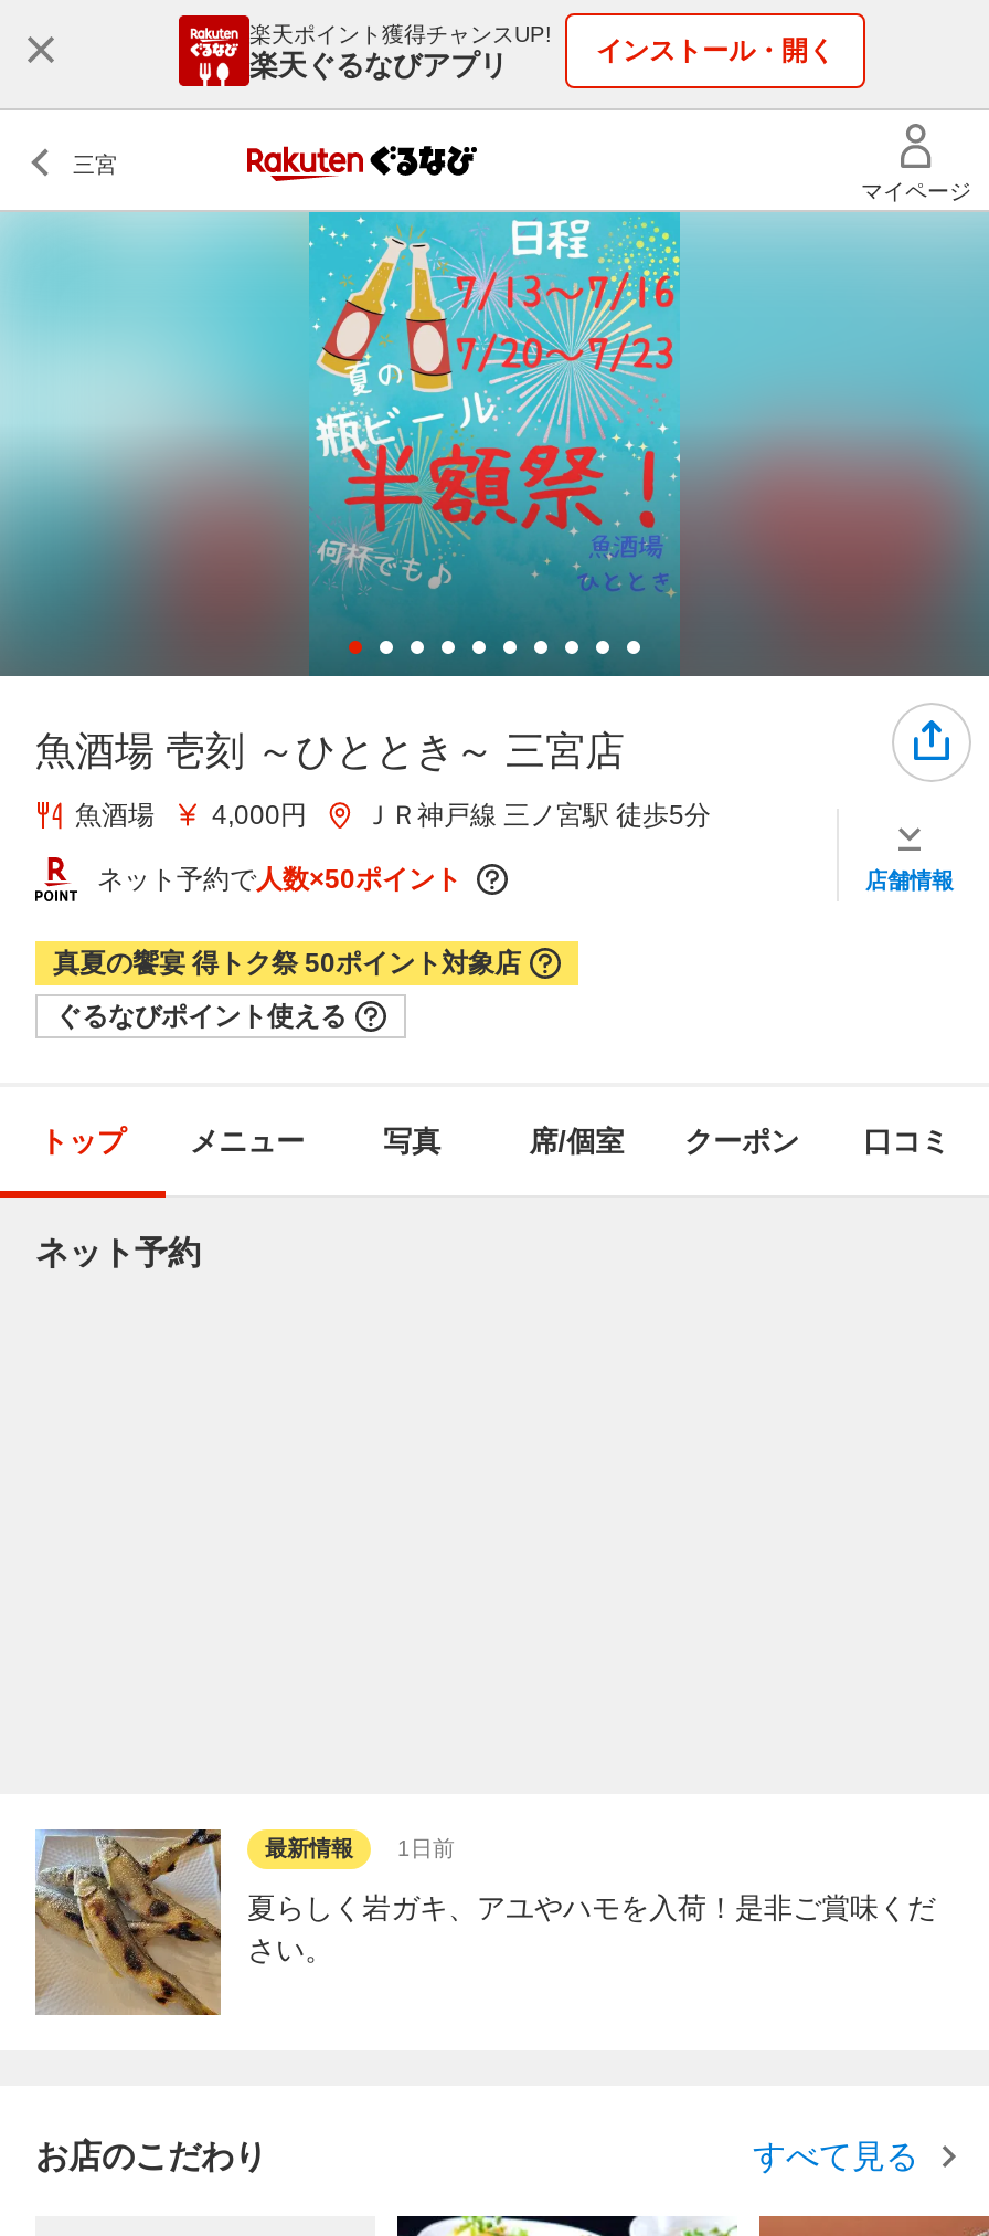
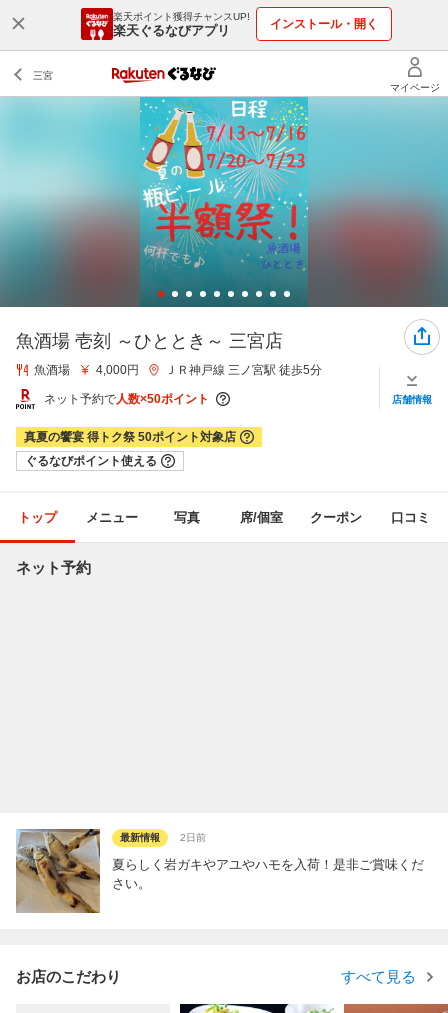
- 最新情報 1日前
+ 最新情報 2日前

- 夏らしく岩ガキ、アユやハモを入荷！是非ご賞味くだ
+ 夏らしく岩ガキやアユやハモを入荷！是非ご賞味くだ
